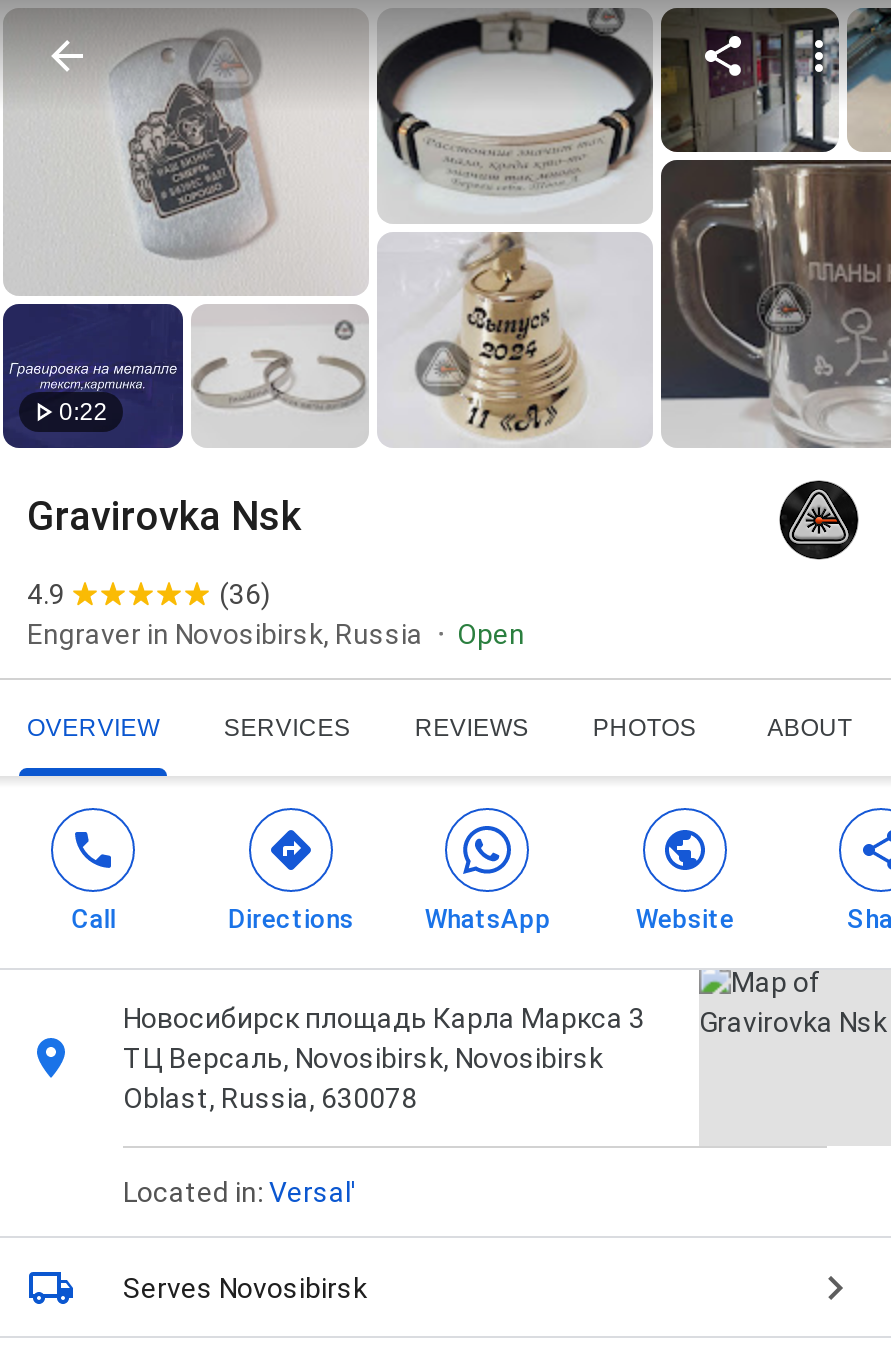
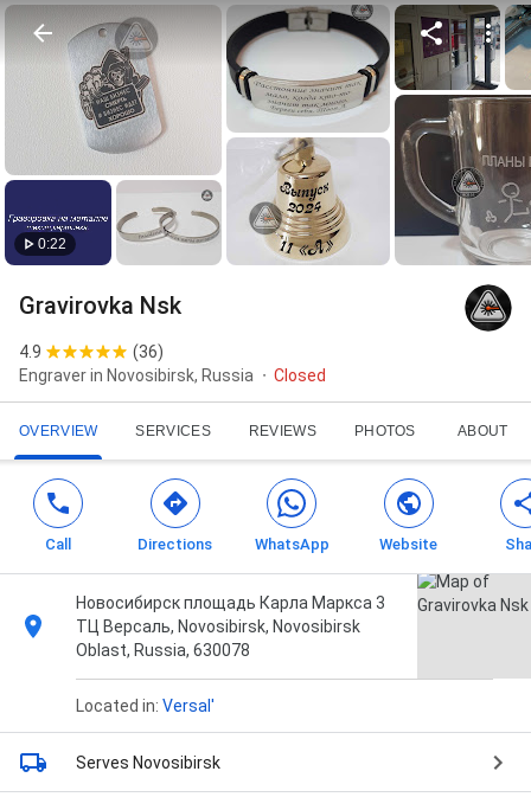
- Open
+ Closed
